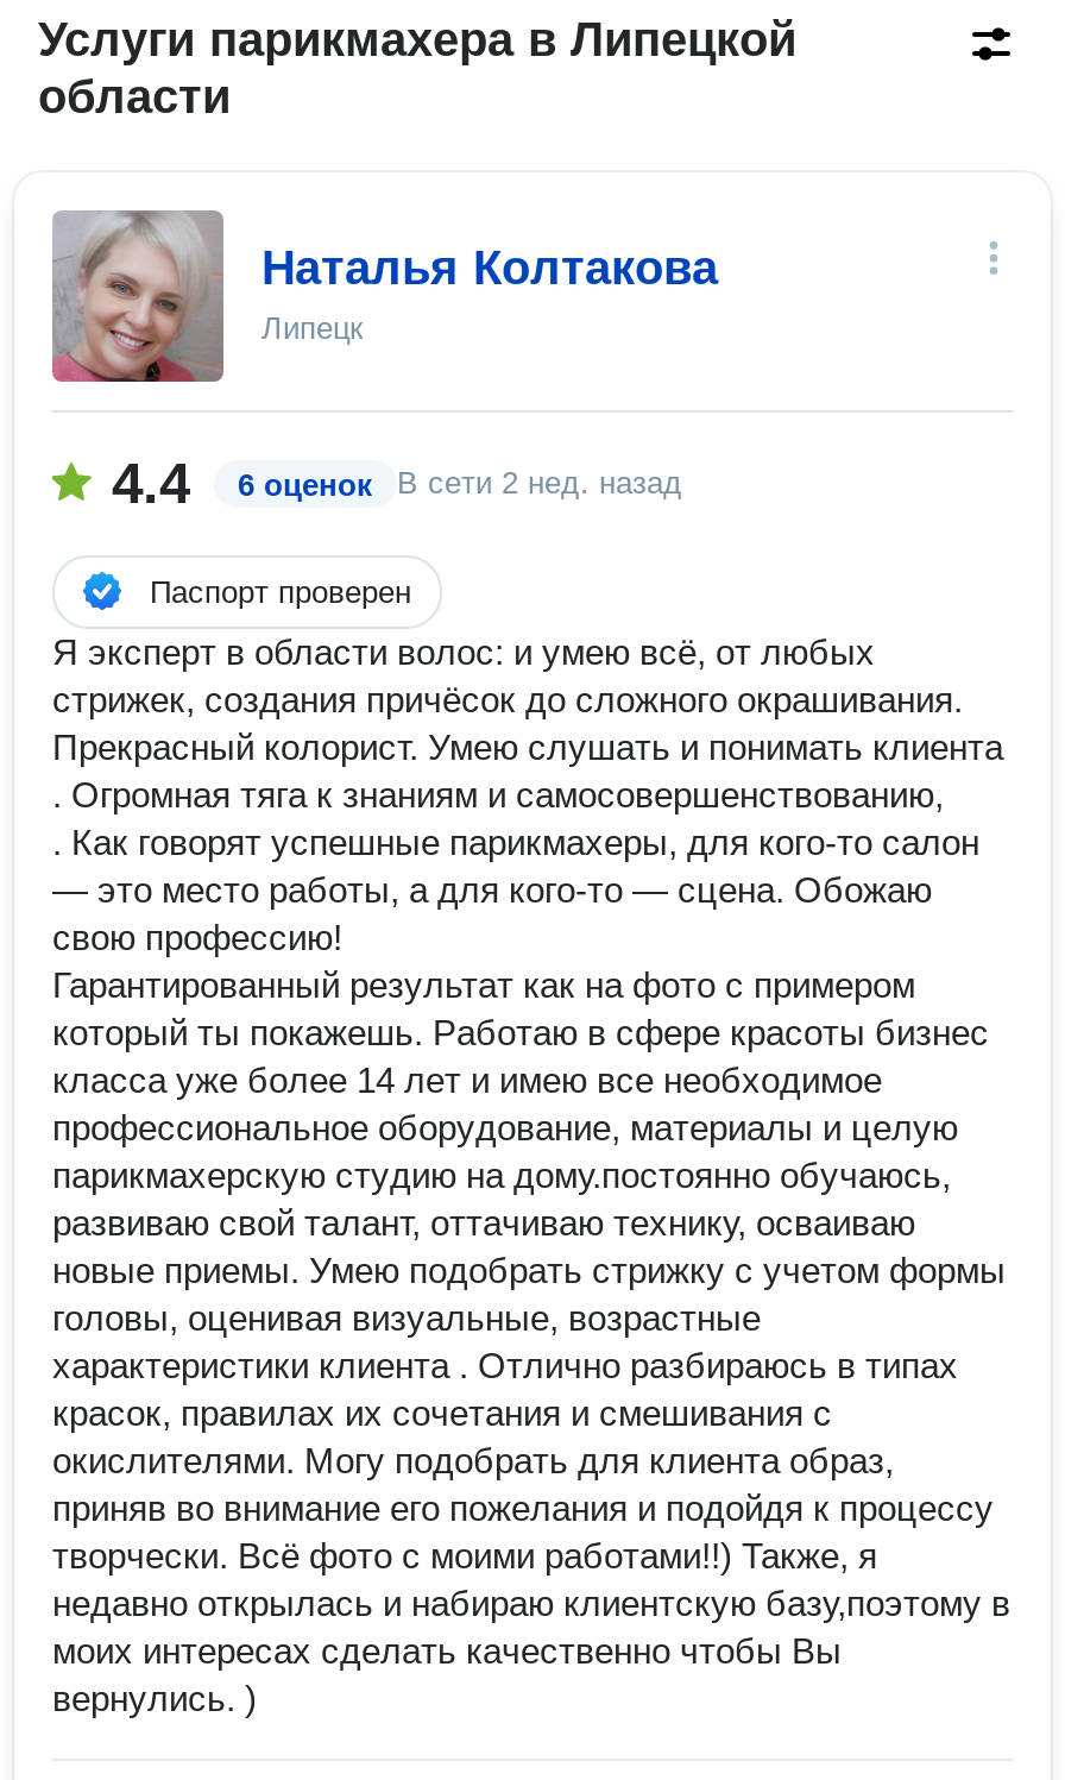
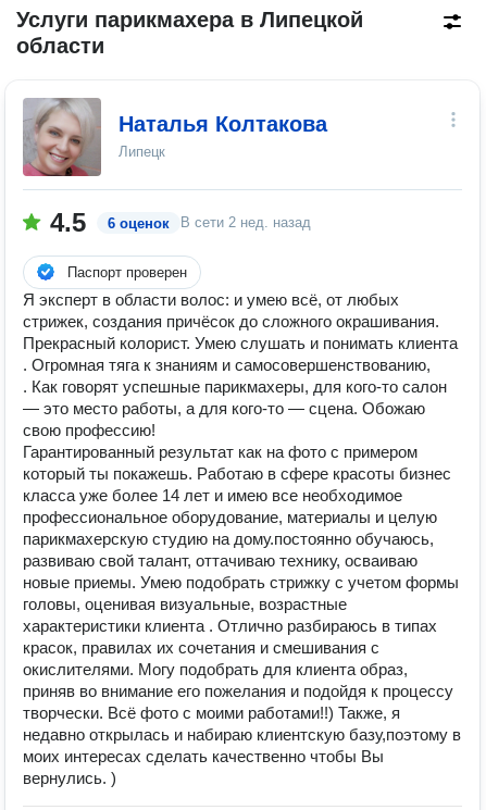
- 4.4 6 оценок В сети 2 нед. назад
+ 4.5 6 оценок В сети 2 нед. назад
